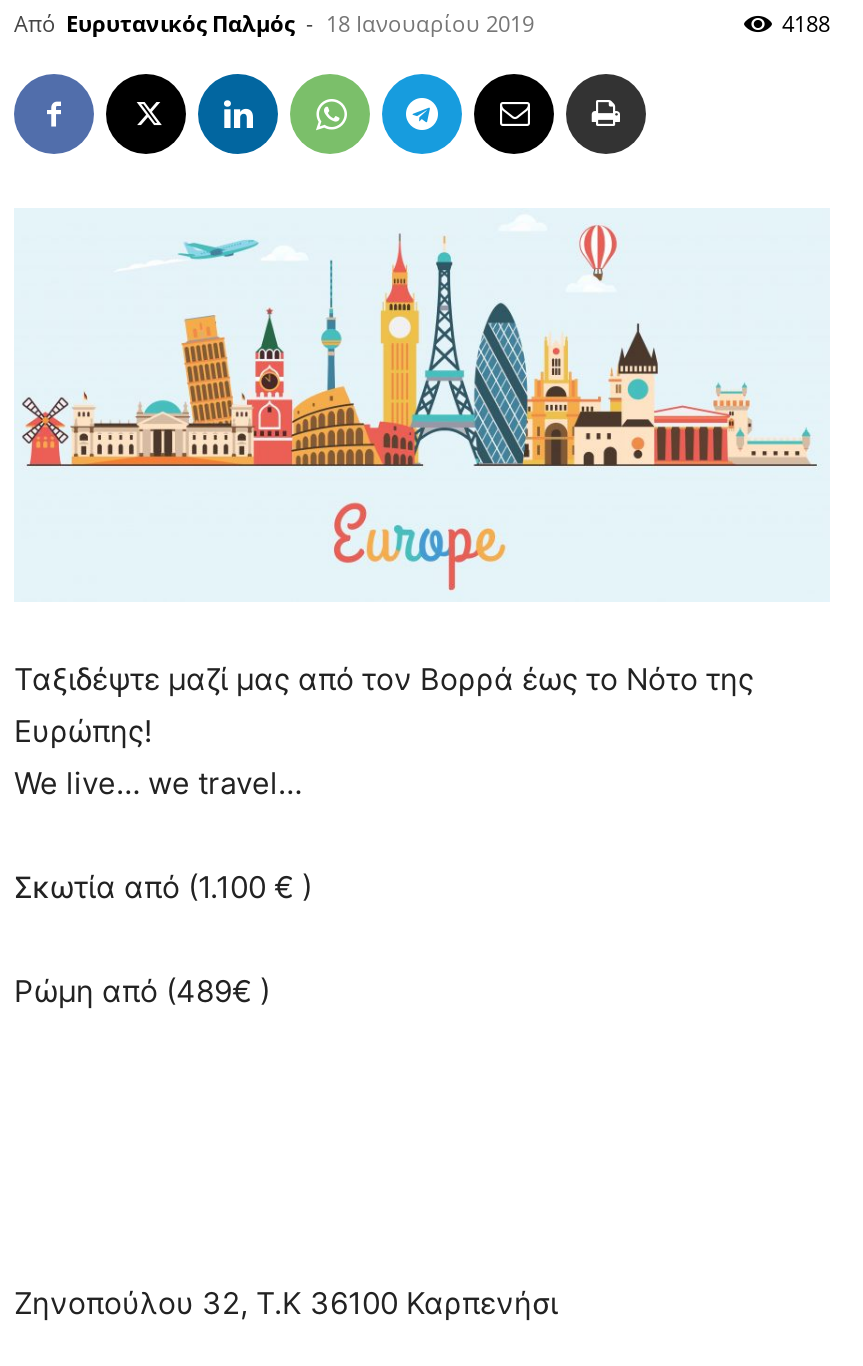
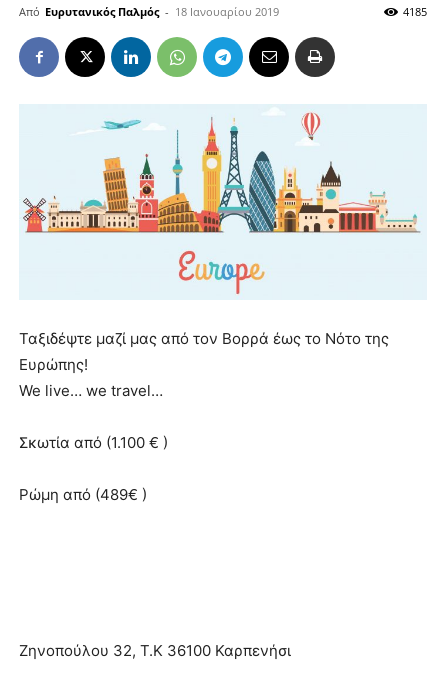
- 4188
+ 4185
